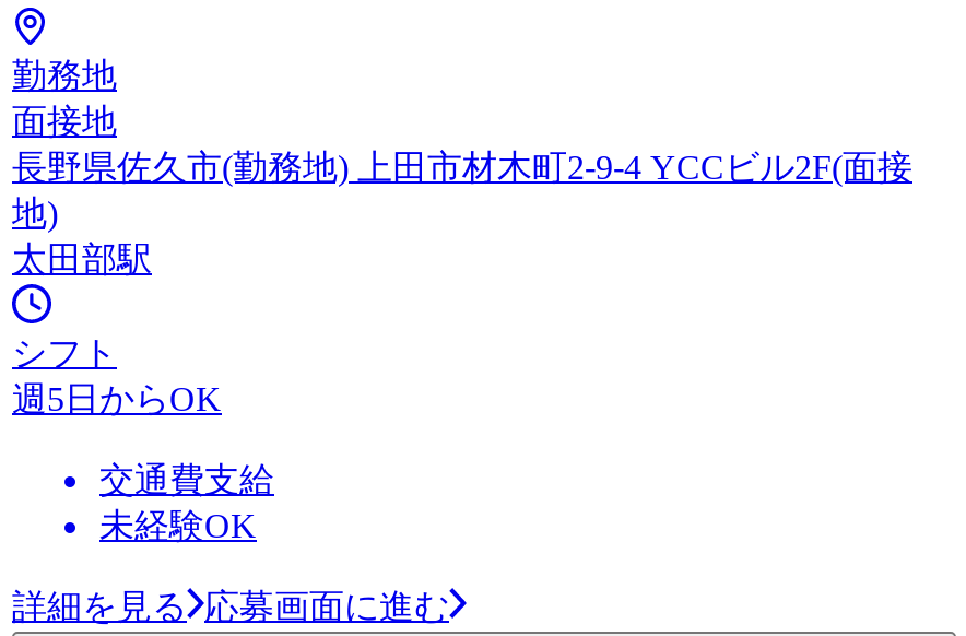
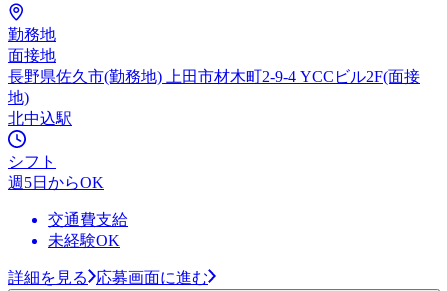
- 太田部駅
+ 北中込駅
